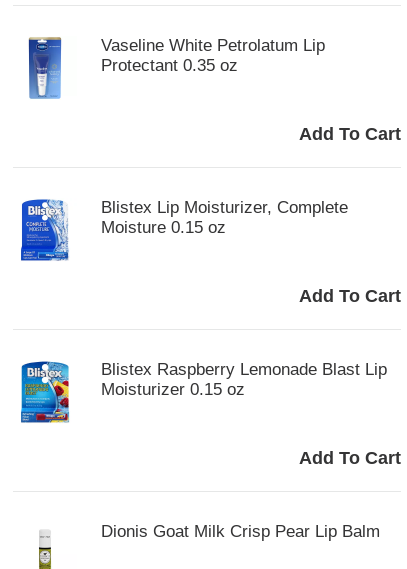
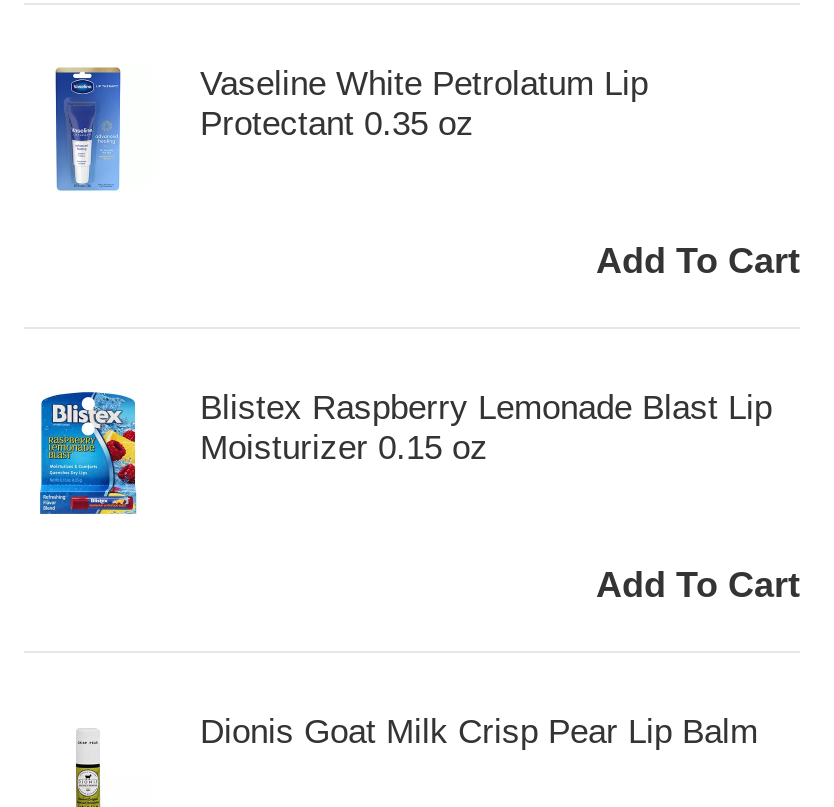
- [image]
- Blistex Lip Moisturizer, Complete
- Moisture 0.15 oz
